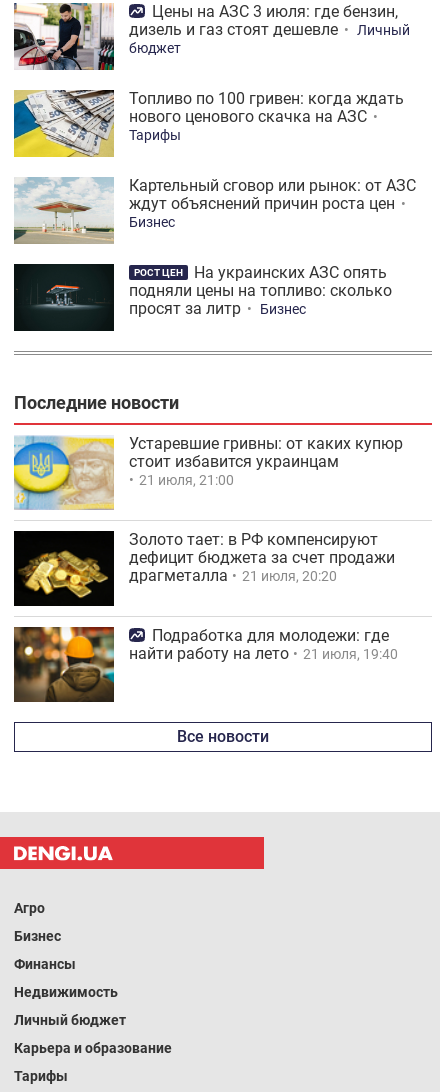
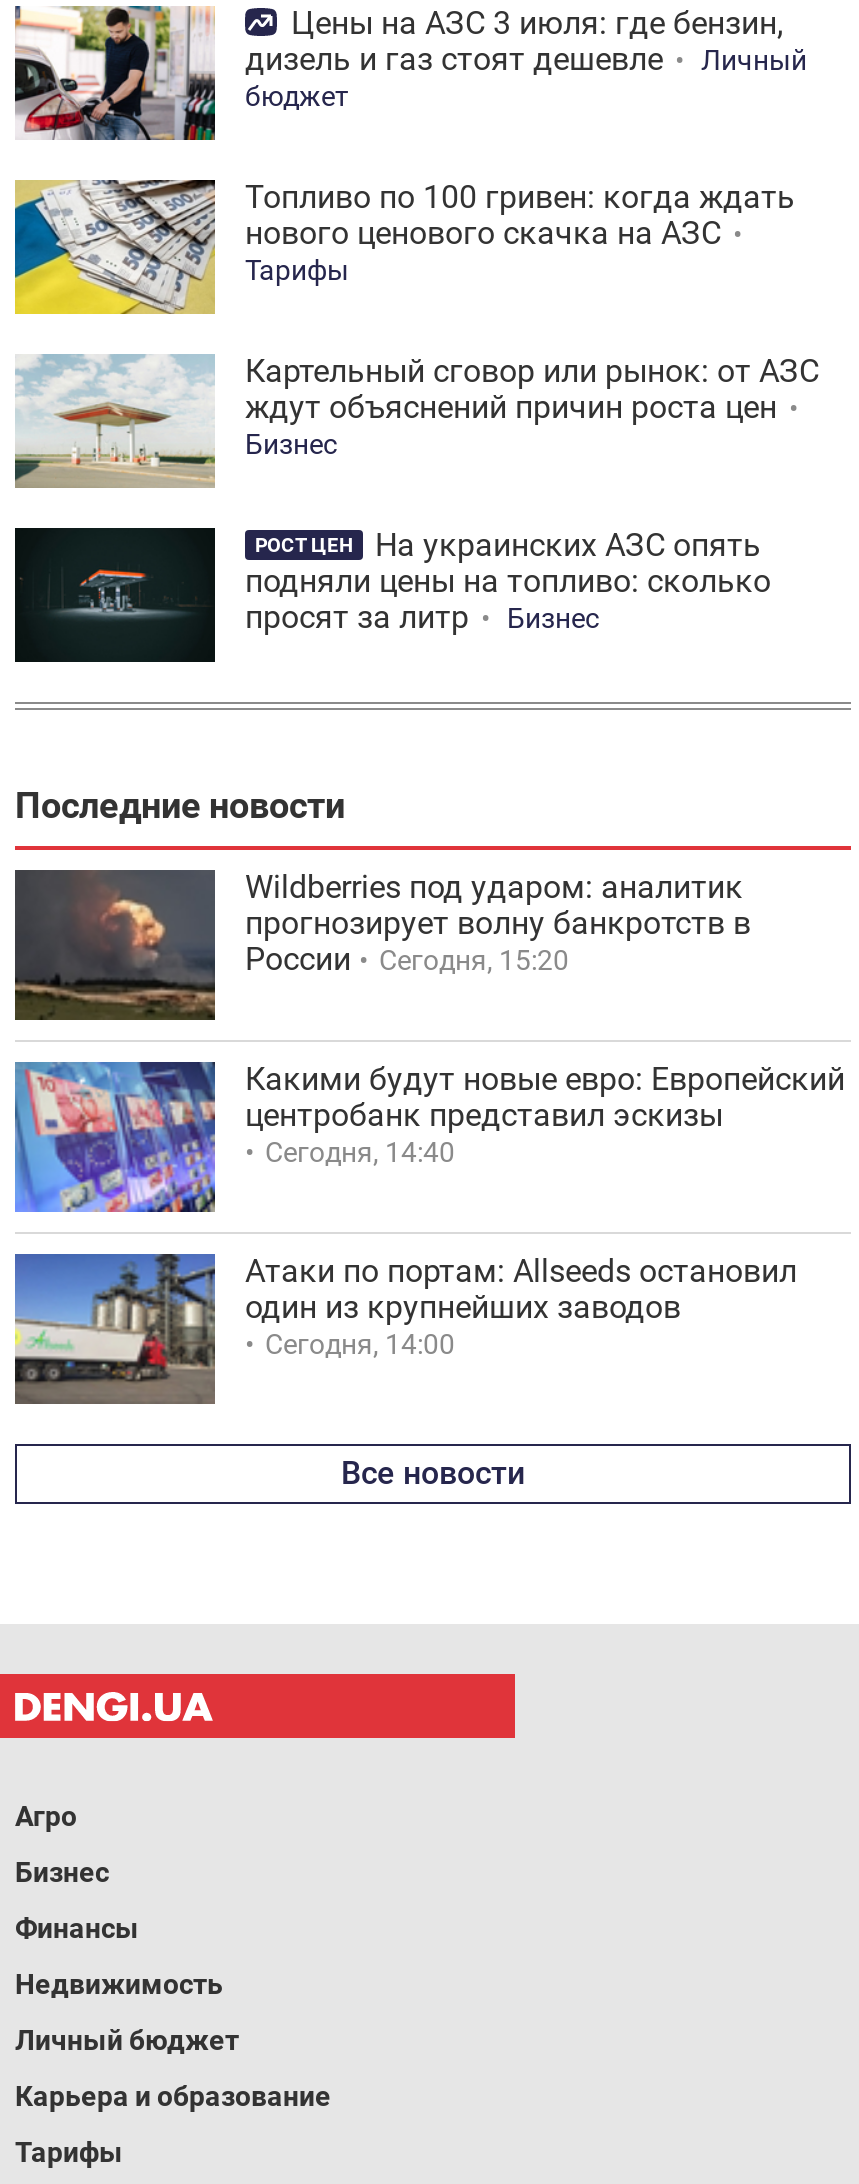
- [image]
- Устаревшие гривны: от каких купюр
- стоит избавится украинцам
- 21 июля, 21:00
+ [image]
+ Wildberries под ударом: аналитик
+ прогнозирует волну банкротств в
+ России
+ Сегодня, 15:20

- [image]
- Золото тает: в РФ компенсируют
- дефицит бюджета за счет продажи
- драгметалла
- 21 июля, 20:20
+ [image]
+ Какими будут новые евро: Европейский
+ центробанк представил эскизы
+ Сегодня, 14:40

- [image]
- Подработка для молодежи: где
- найти работу на лето
- 21 июля, 19:40
+ [image]
+ Атаки по портам: Allseeds остановил
+ один из крупнейших заводов
+ Сегодня, 14:00
